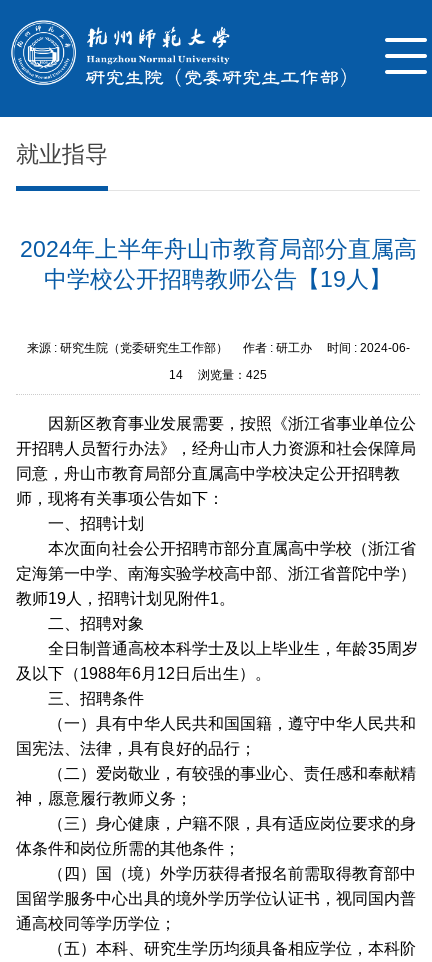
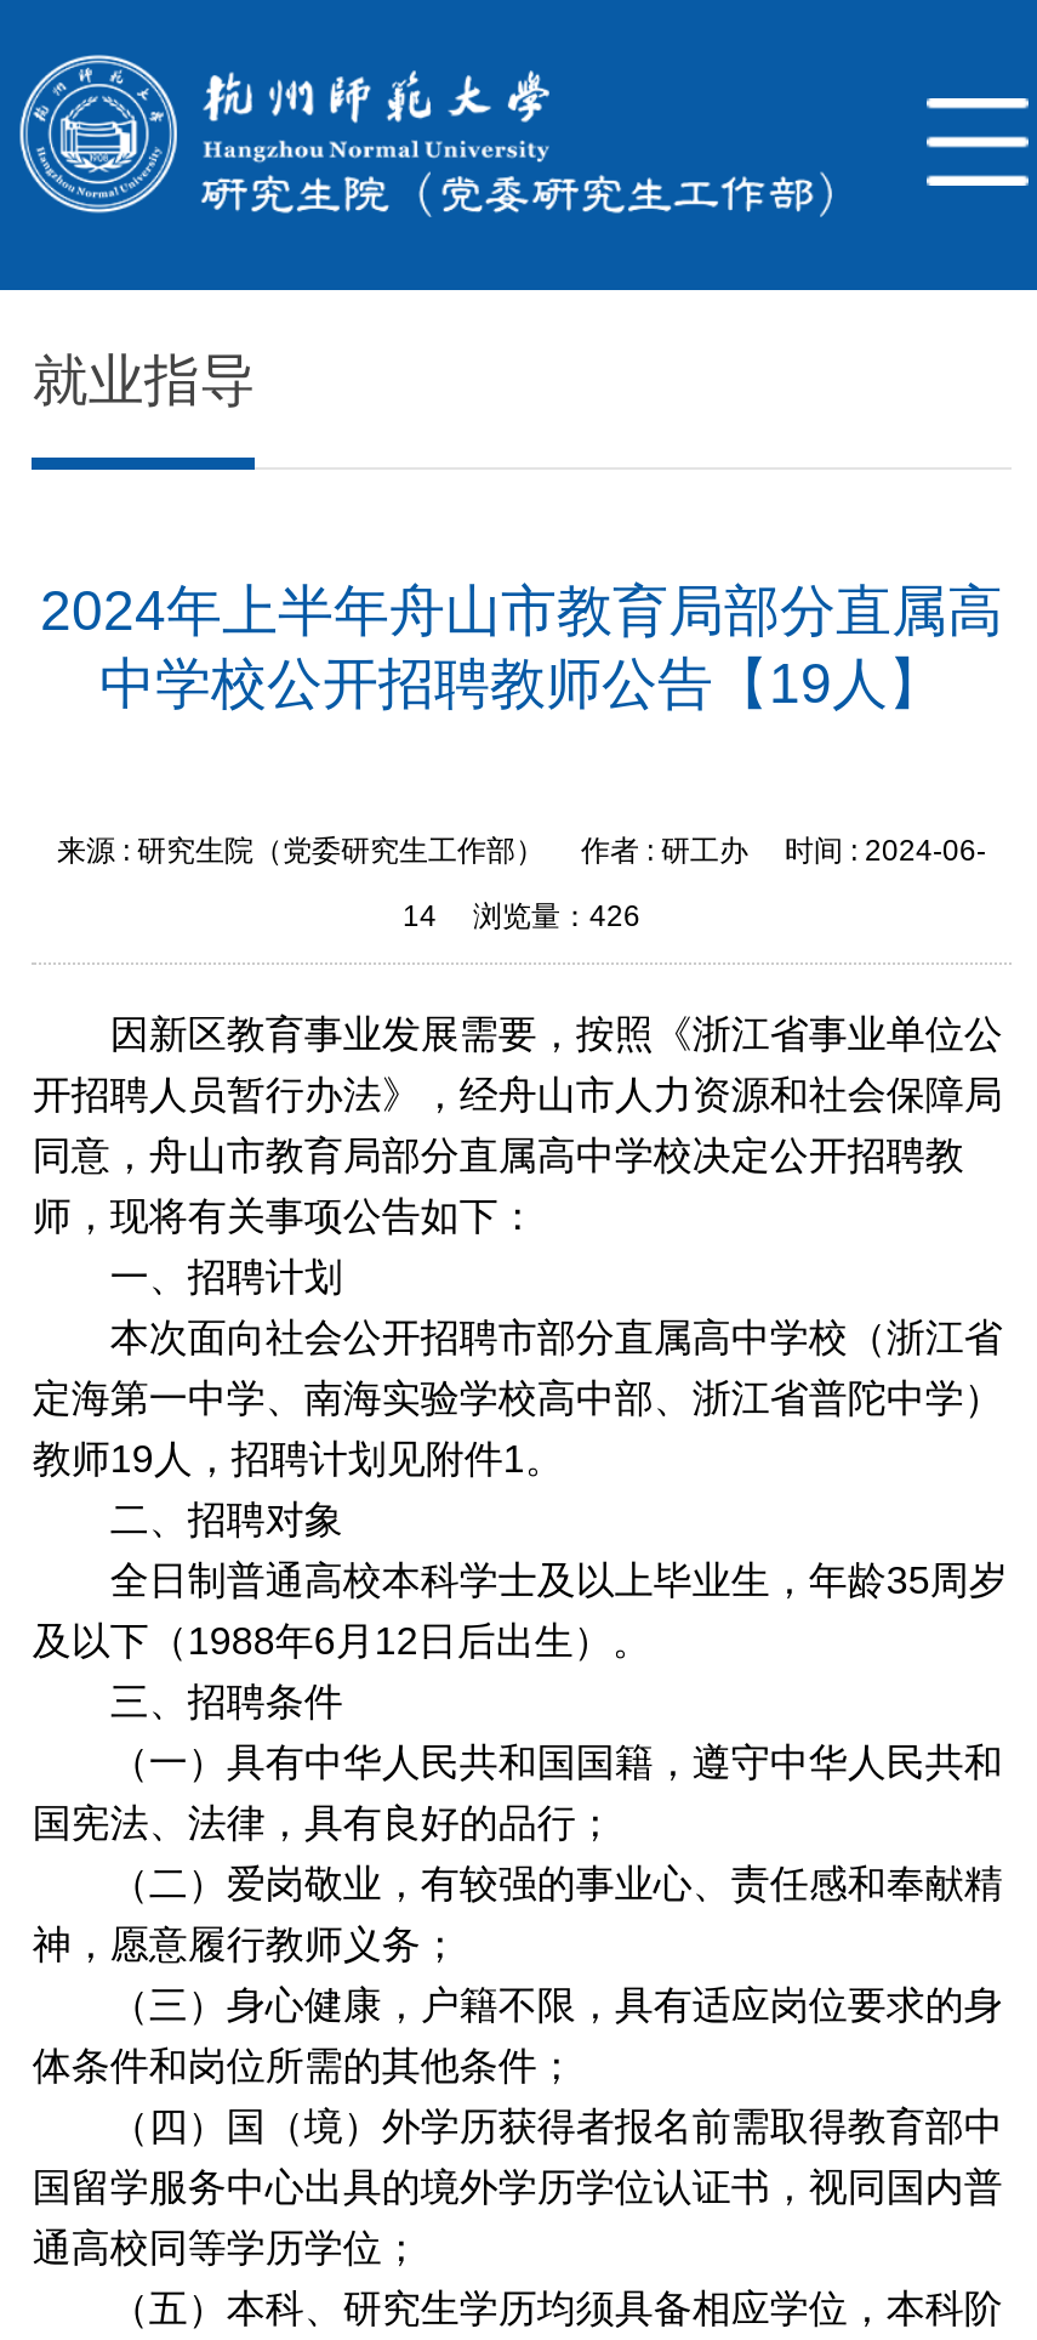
- 14 浏览量：425
+ 14 浏览量：426
